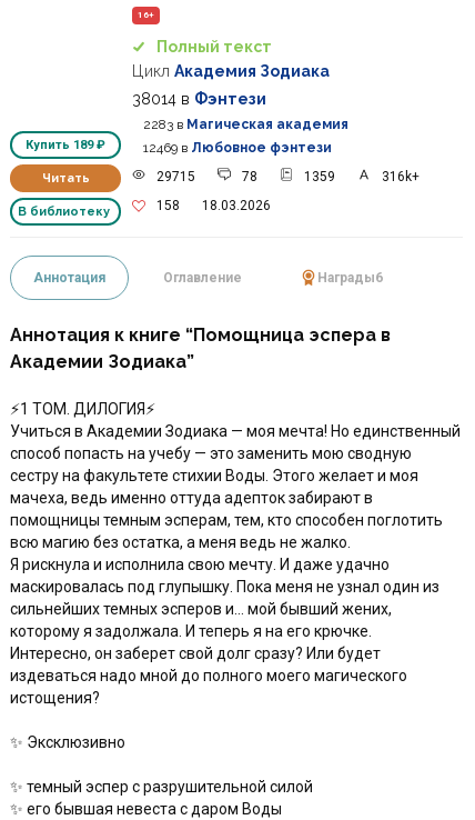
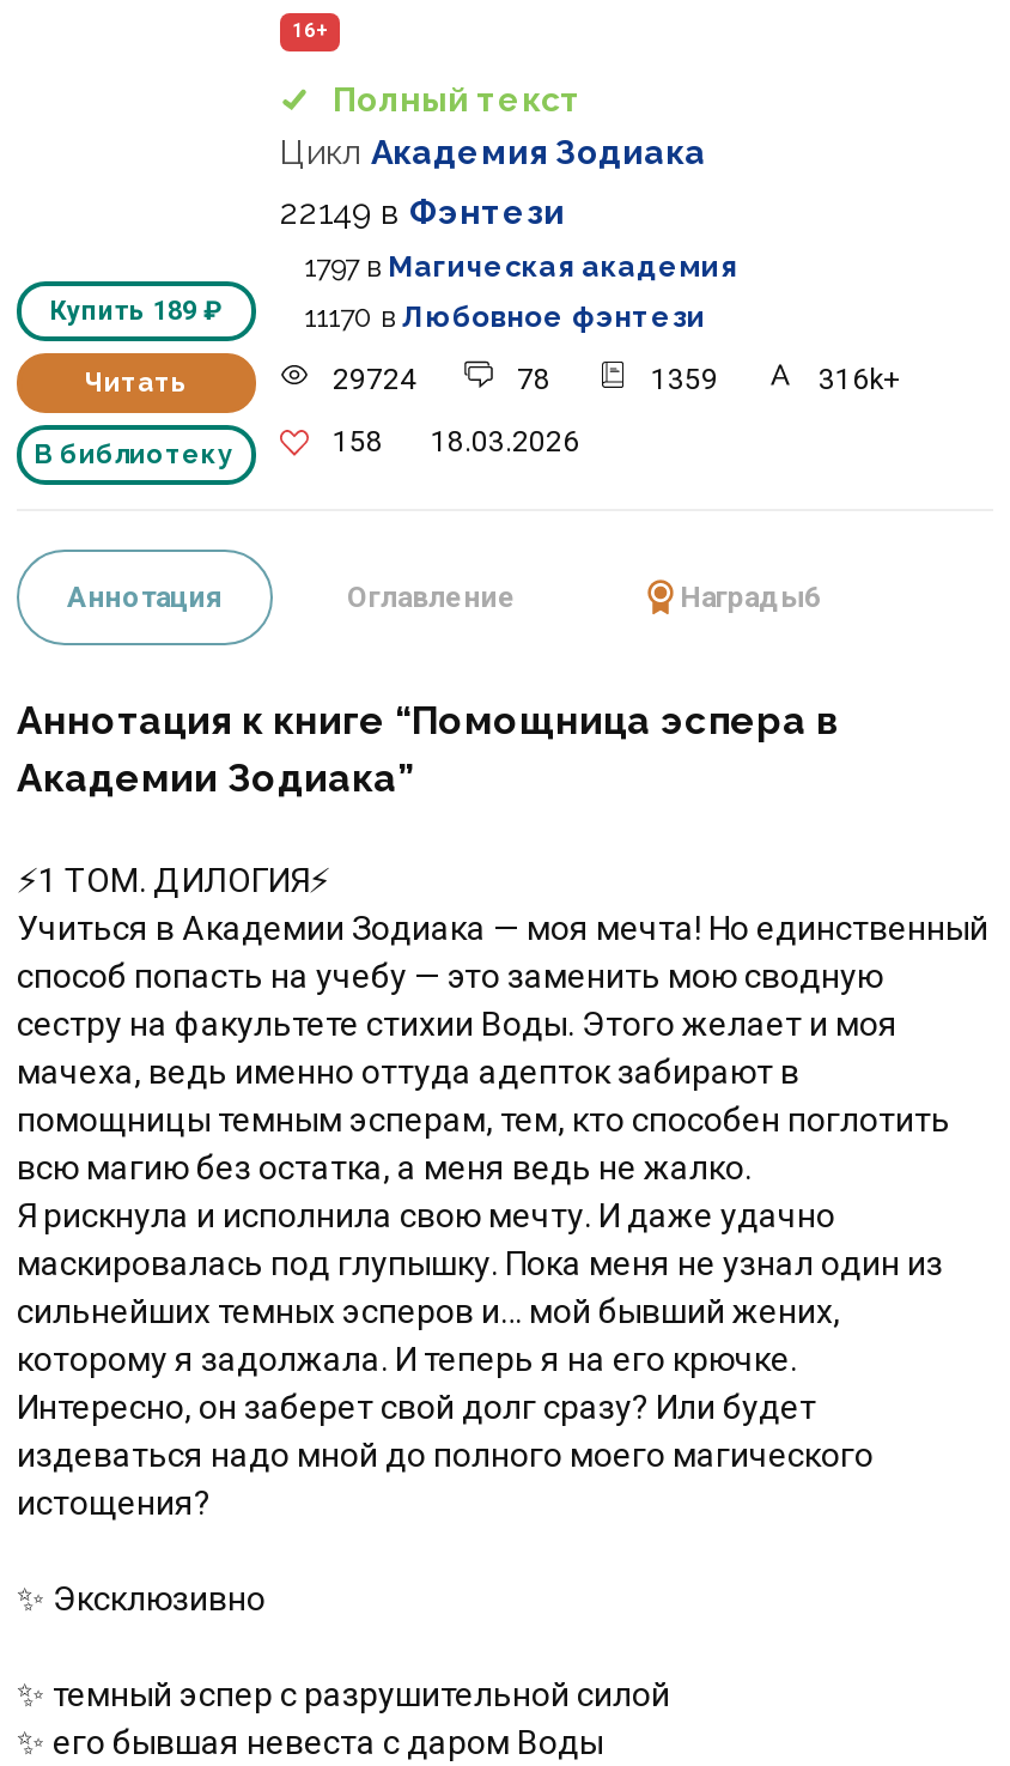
- 38014 в Фэнтези
+ 22149 в Фэнтези

- 2283 в Магическая академия
+ 1797 в Магическая академия

- 12469 в Любовное фэнтези
+ 11170 в Любовное фэнтези

- 29715
+ 29724
